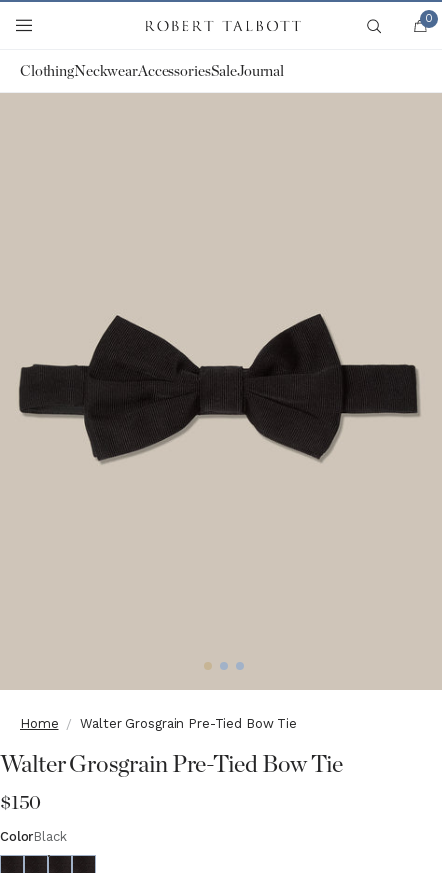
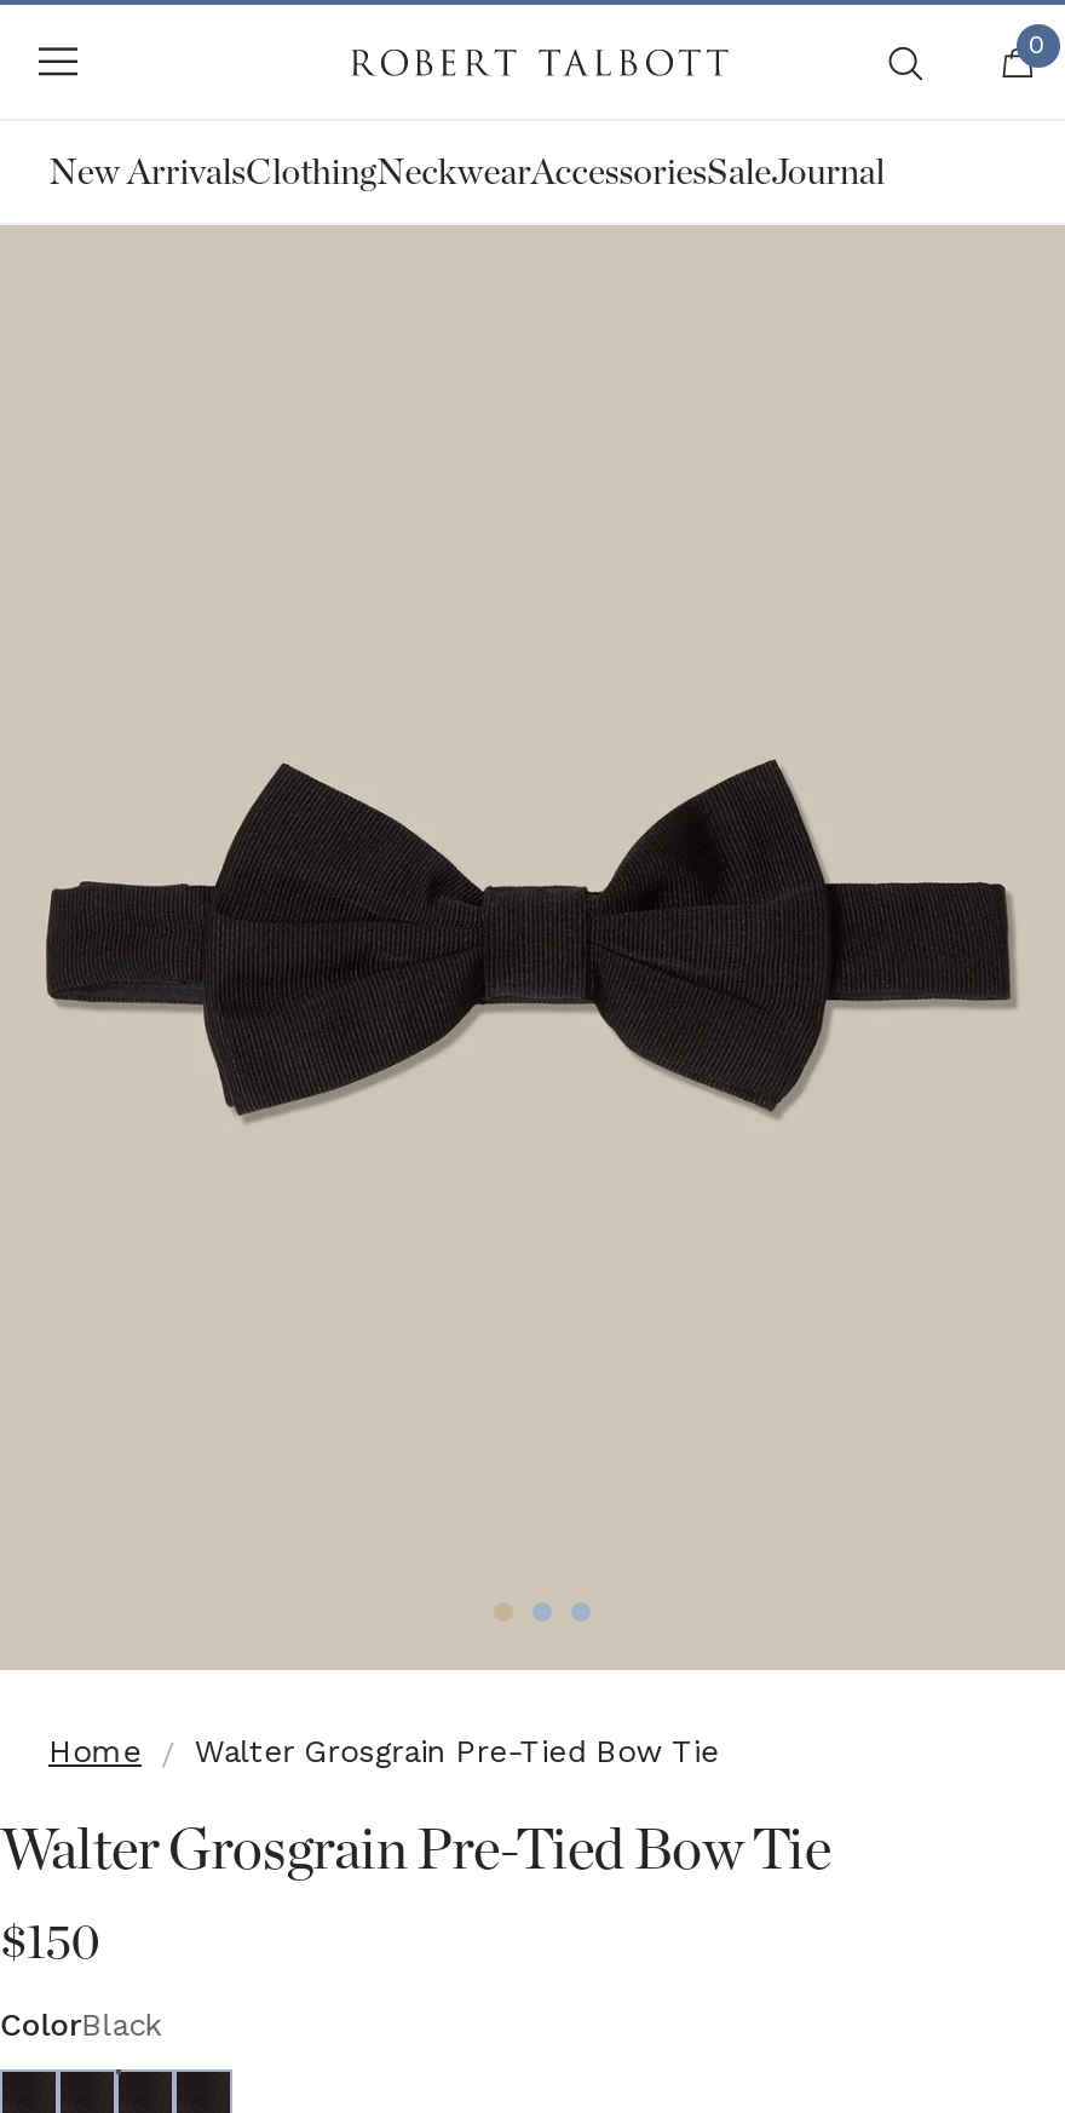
- ClothingNeckwearAccessoriesSaleJournal
+ New ArrivalsClothingNeckwearAccessoriesSaleJournal
